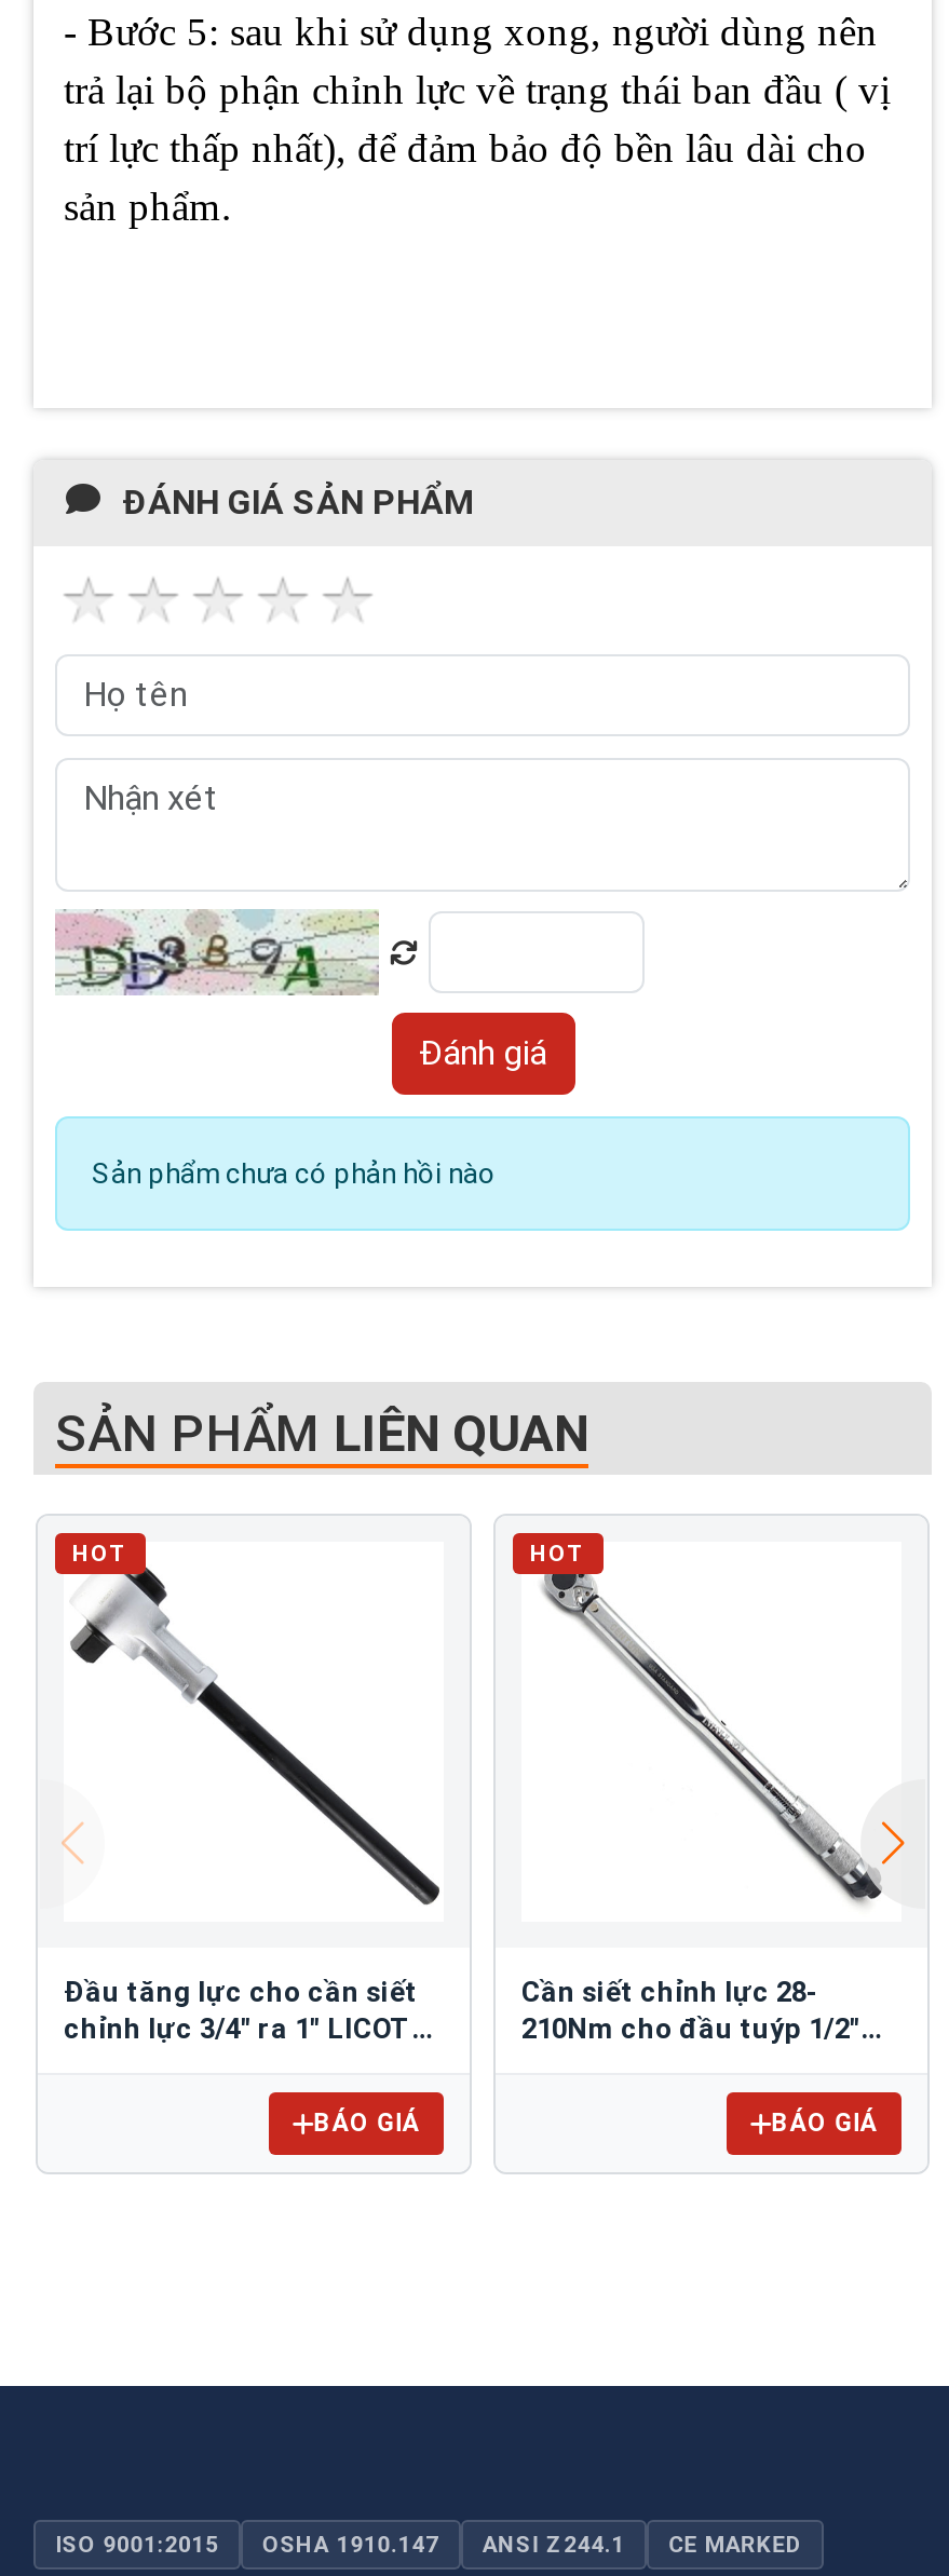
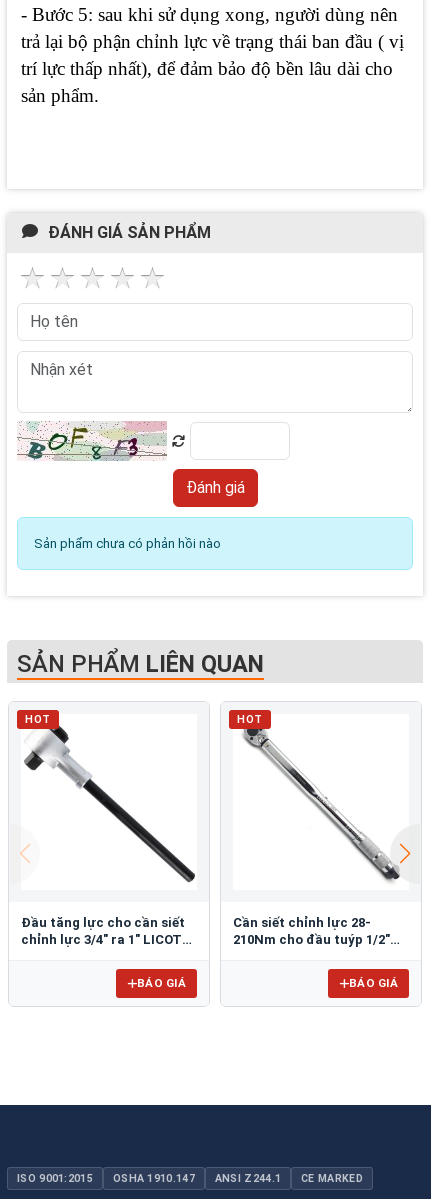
- [image]
+ [image]
